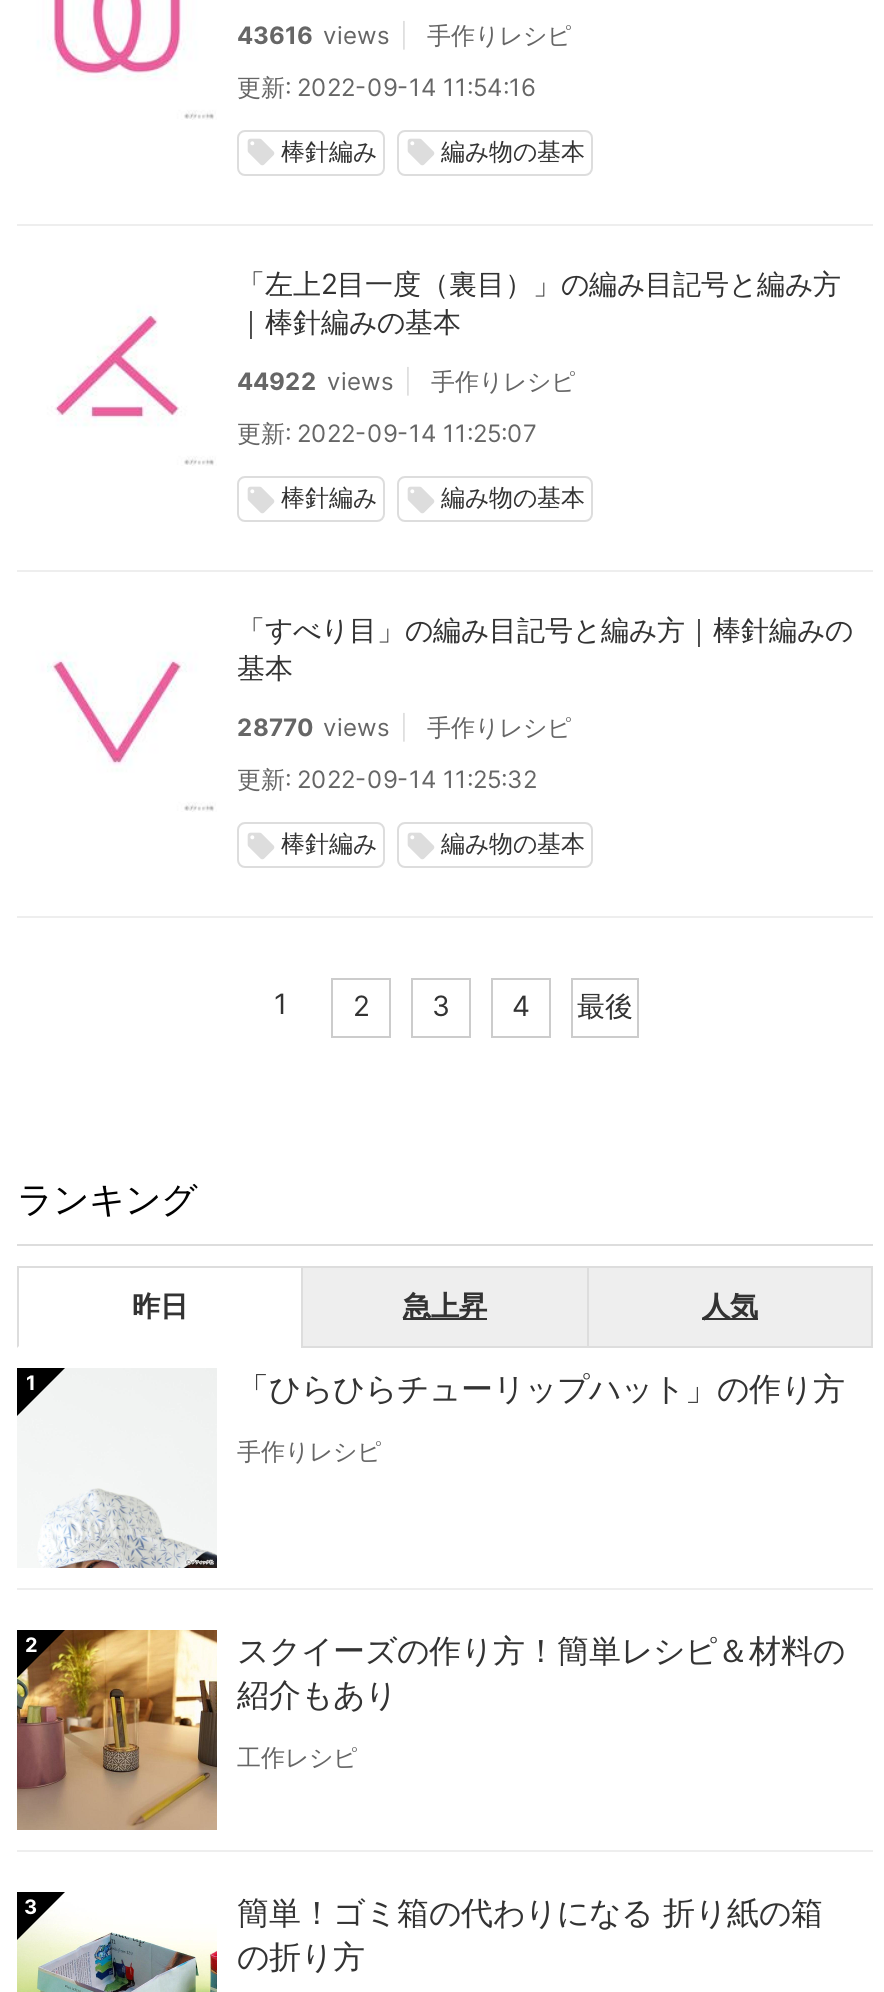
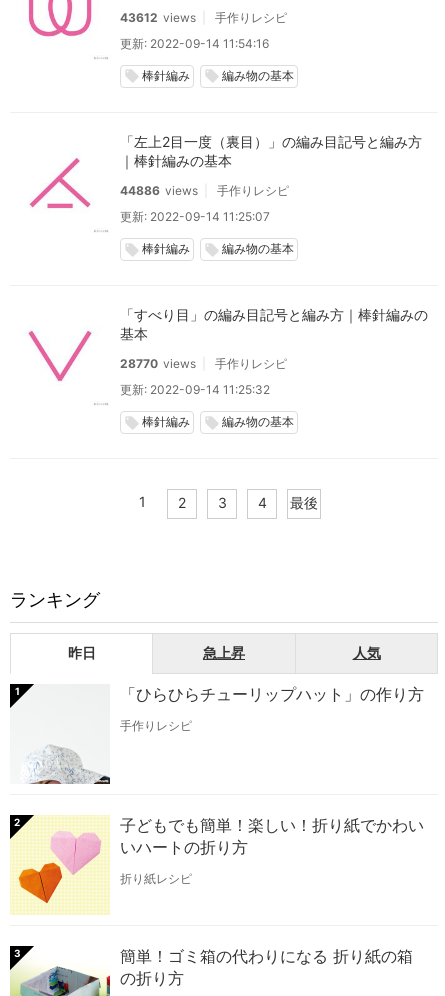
- 43616 views 手作りレシピ
+ 43612 views 手作りレシピ

- 44922 views 手作りレシピ
+ 44886 views 手作りレシピ

- [image]
- スクイーズの作り方！簡単レシピ＆材料の
- 紹介もあり
+ [image]
+ 子どもでも簡単！楽しい！折り紙でかわい
+ いハートの折り方

- 工作レシピ
+ 折り紙レシピ
